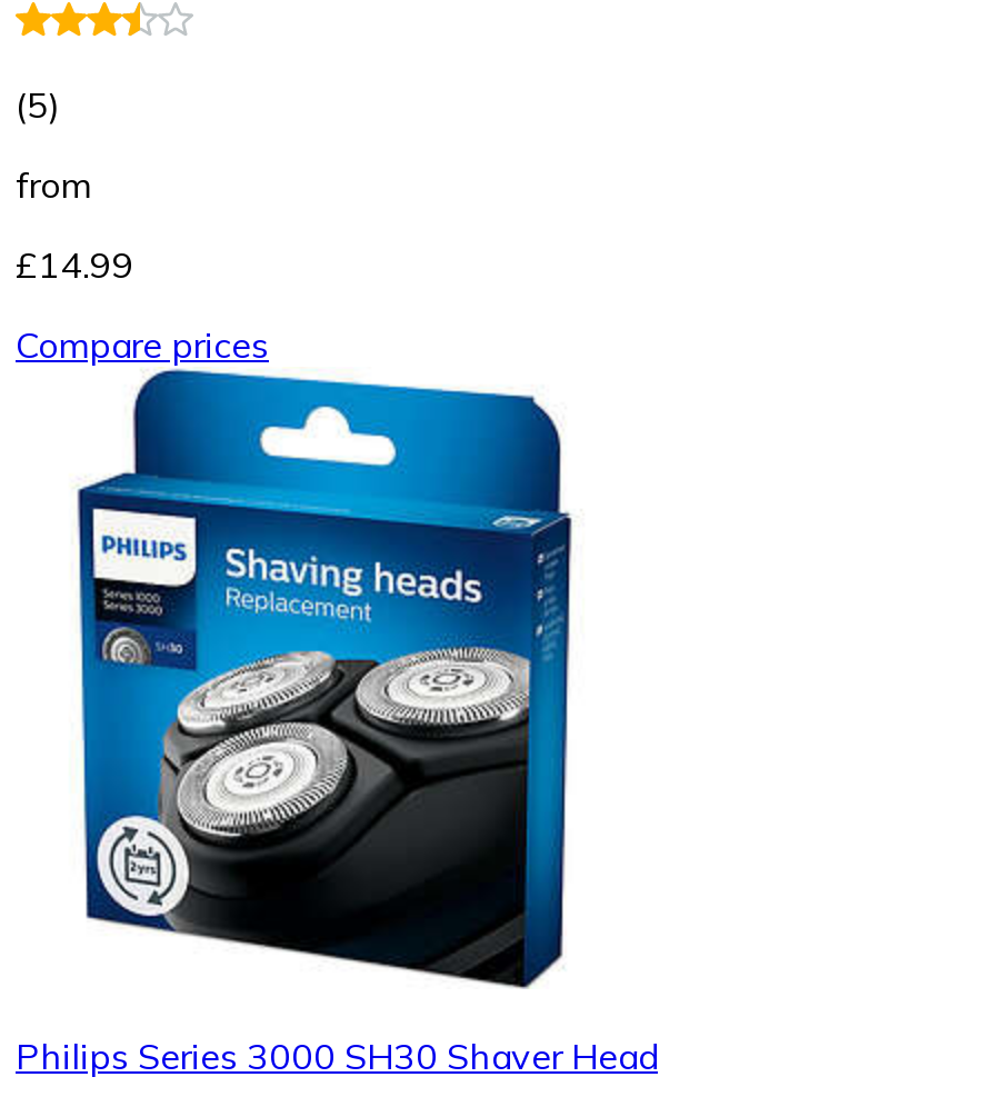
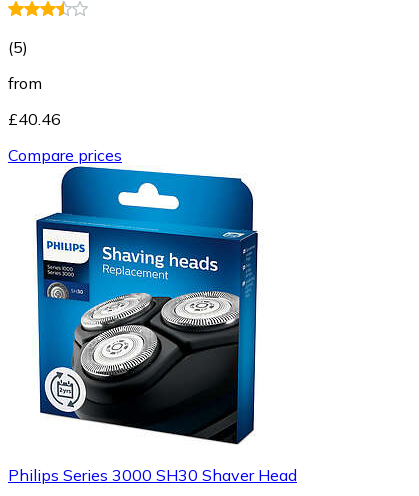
- £14.99
+ £40.46
